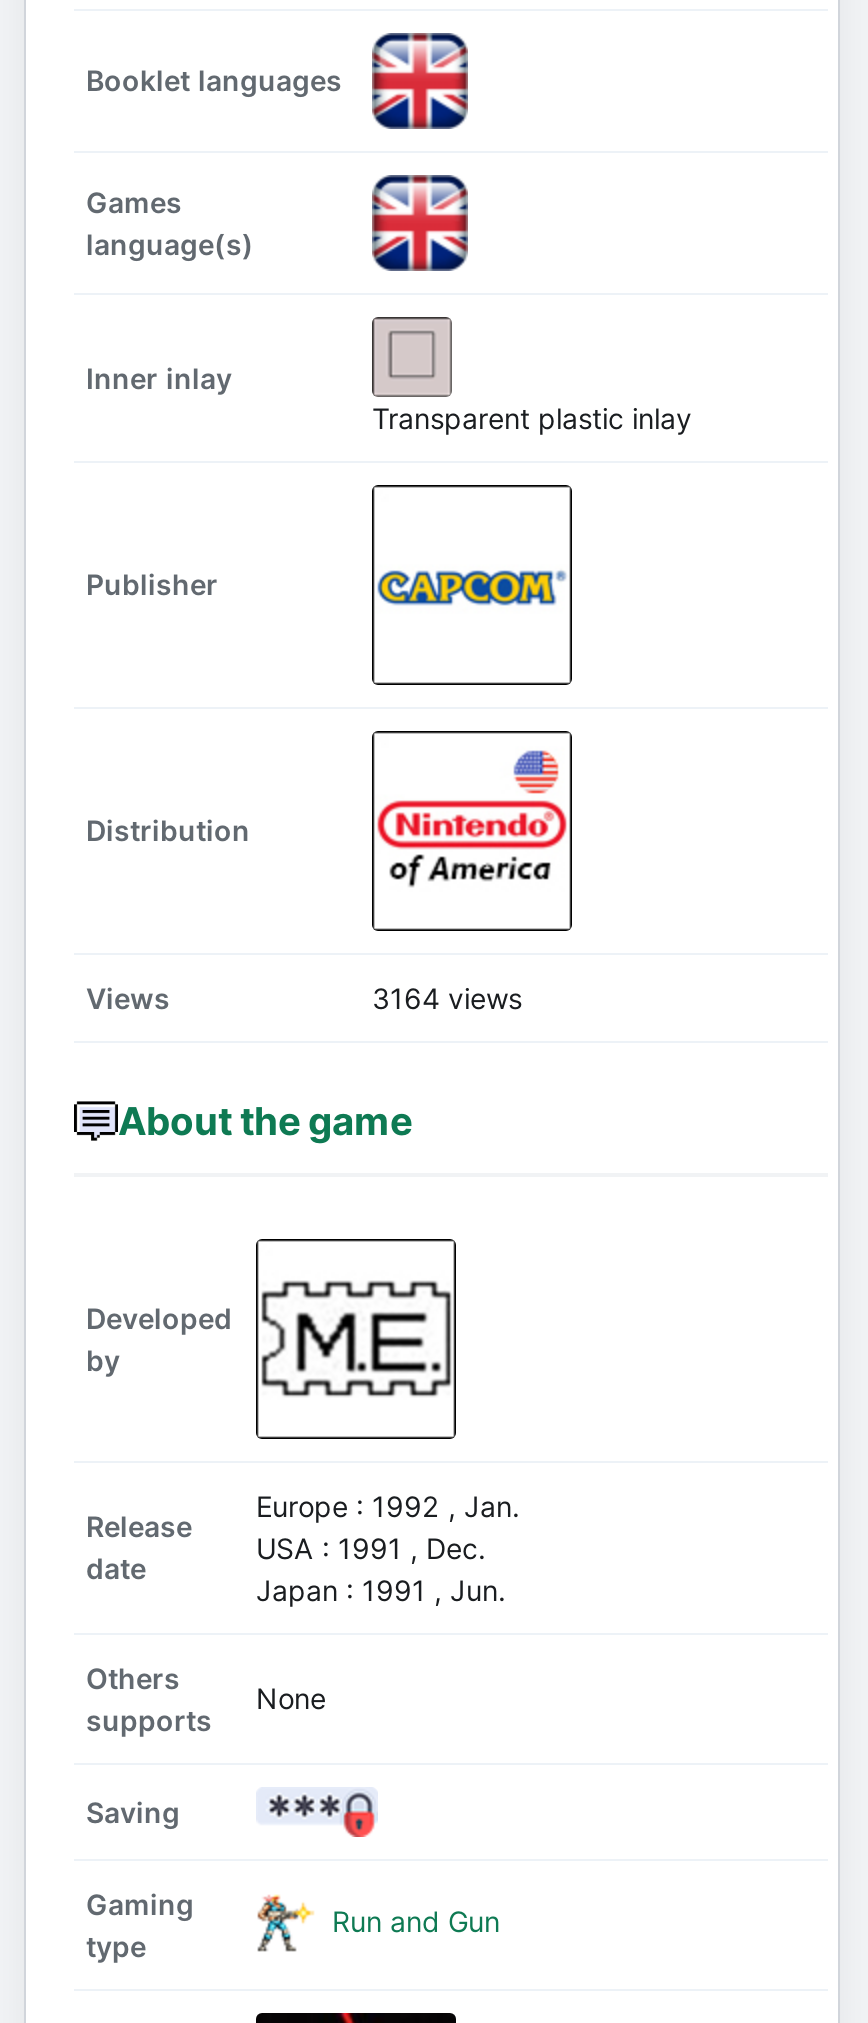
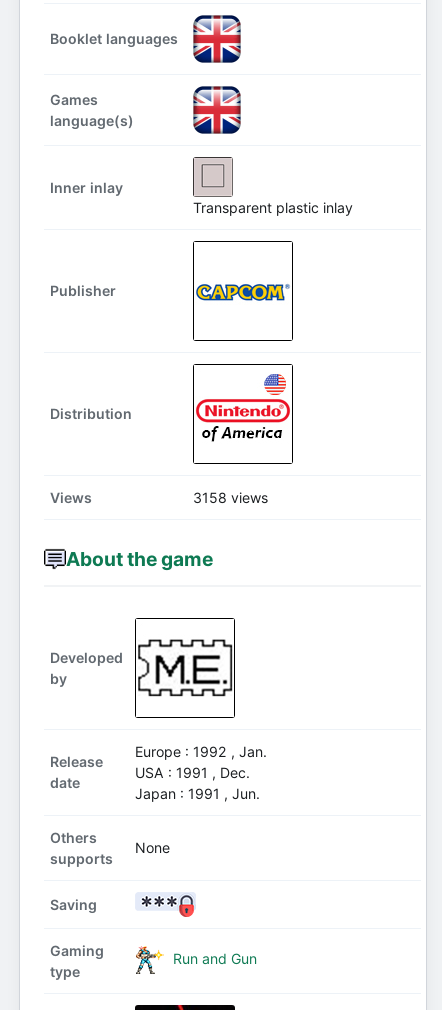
- 3164 views
+ 3158 views
